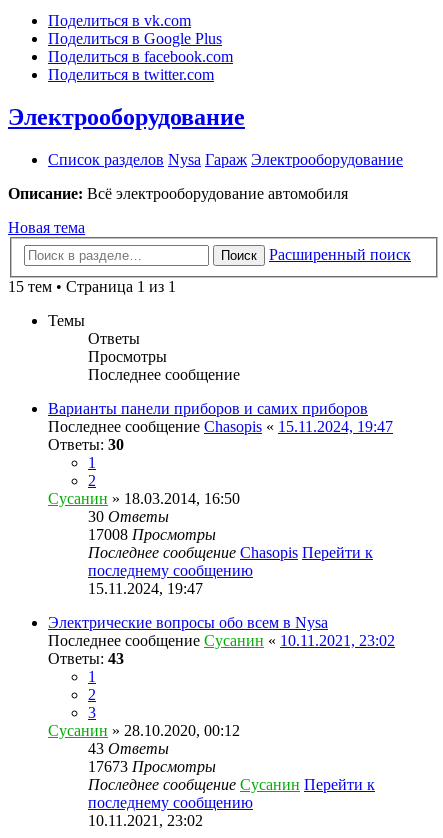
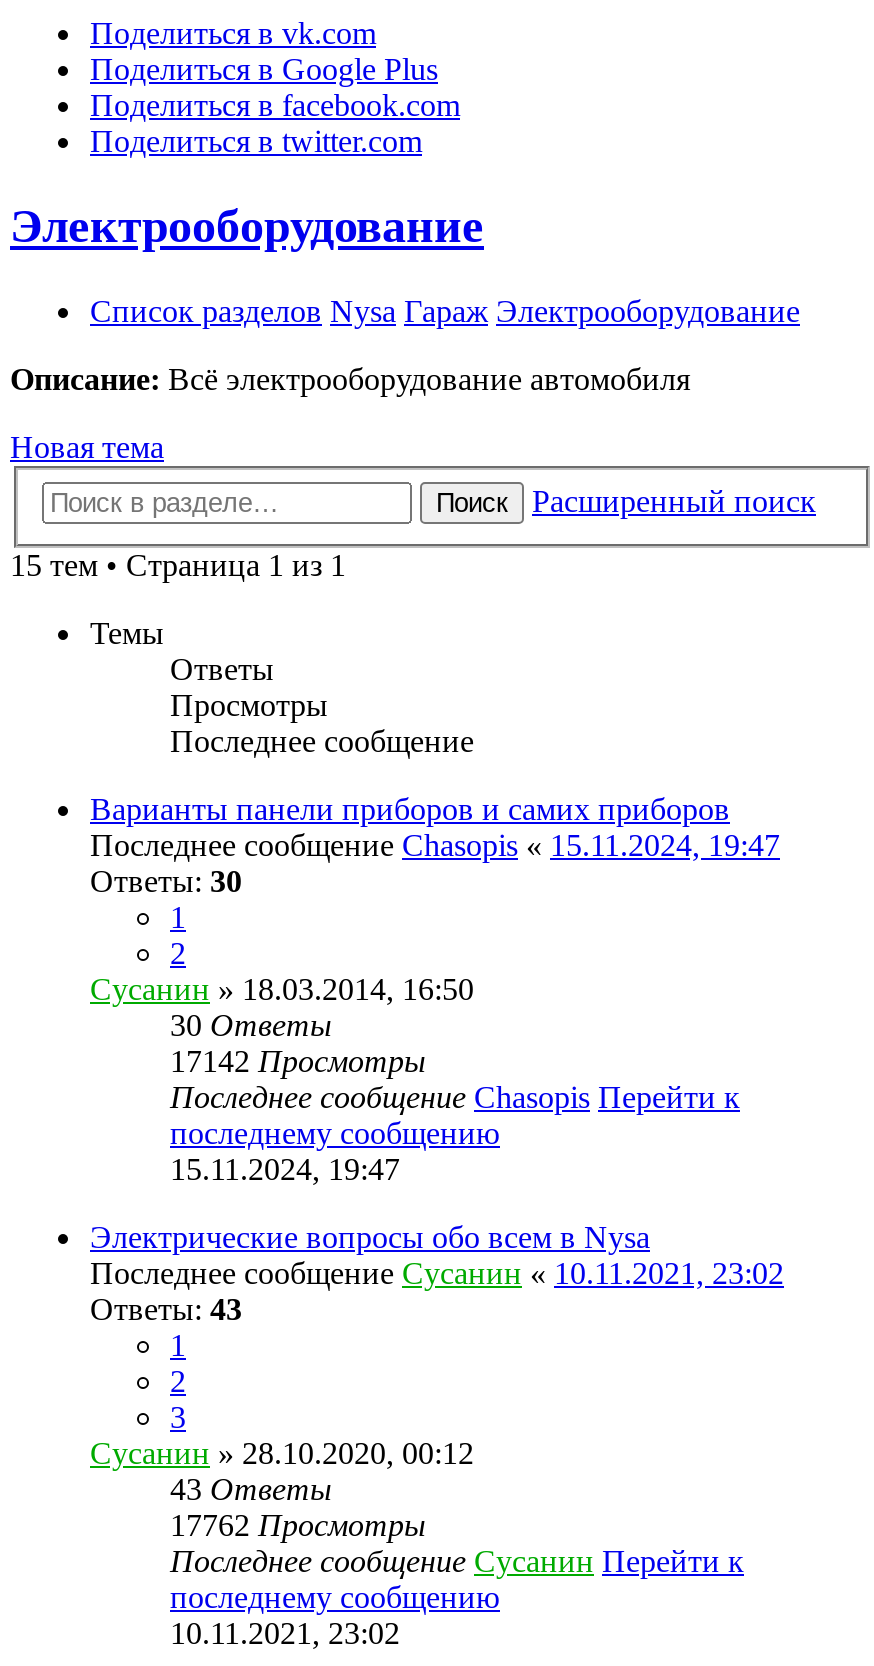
- 17008 Просмотры
+ 17142 Просмотры

- 17673 Просмотры
+ 17762 Просмотры
